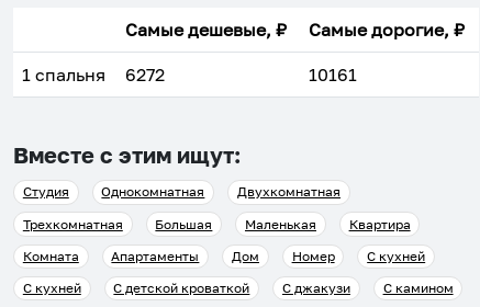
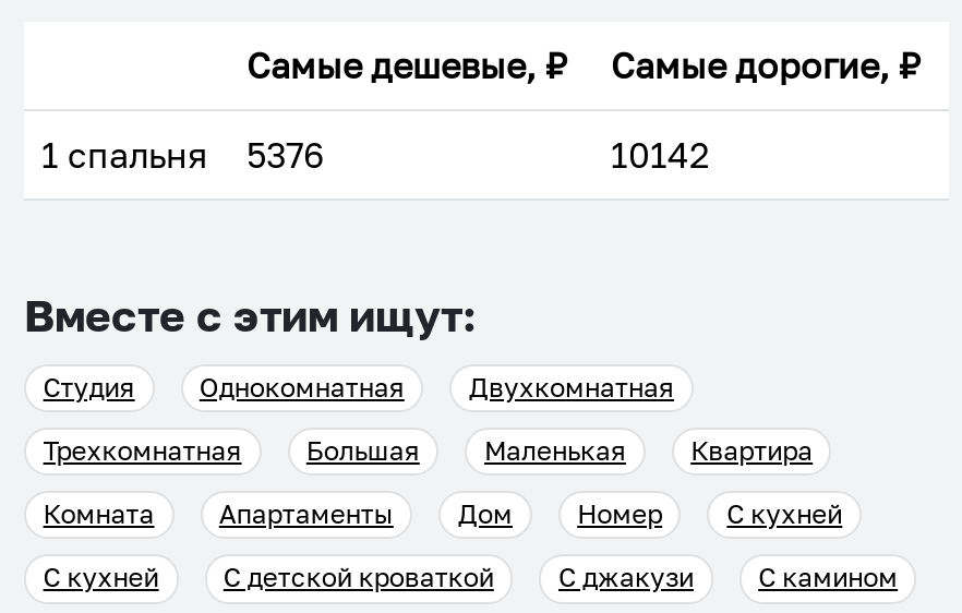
- 1 спальня 6272
+ 1 спальня 5376

- 10161
+ 10142
